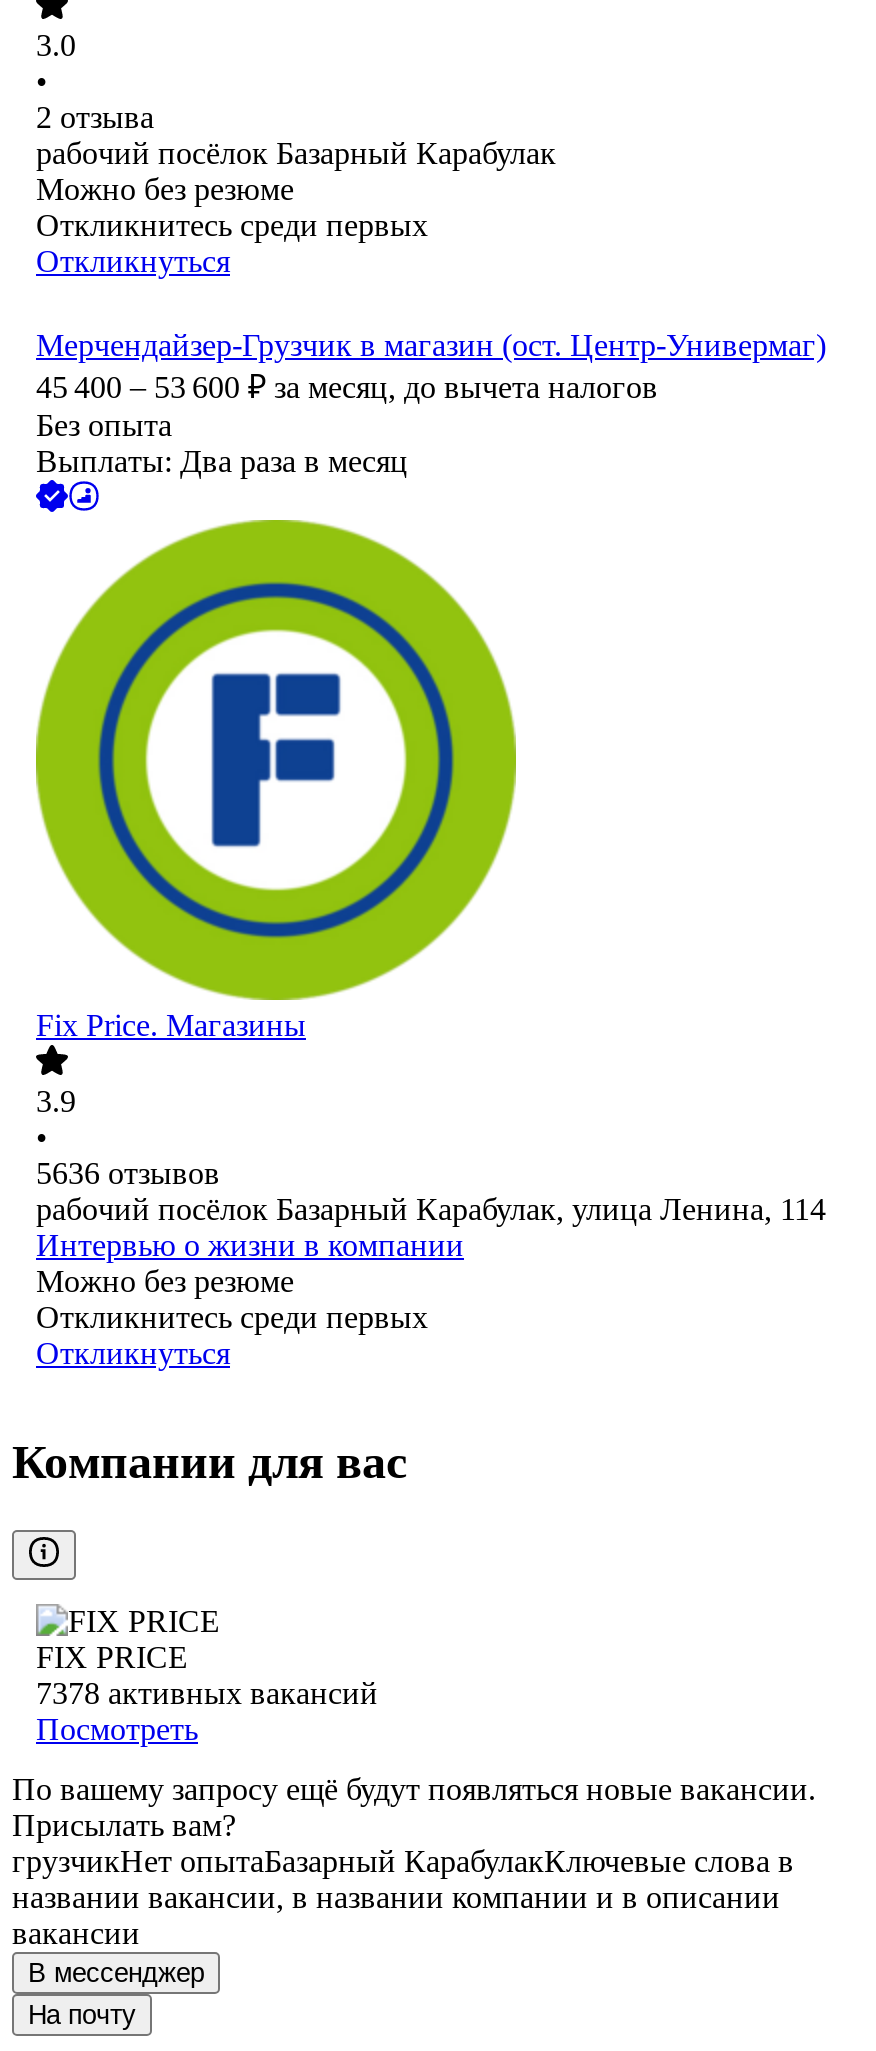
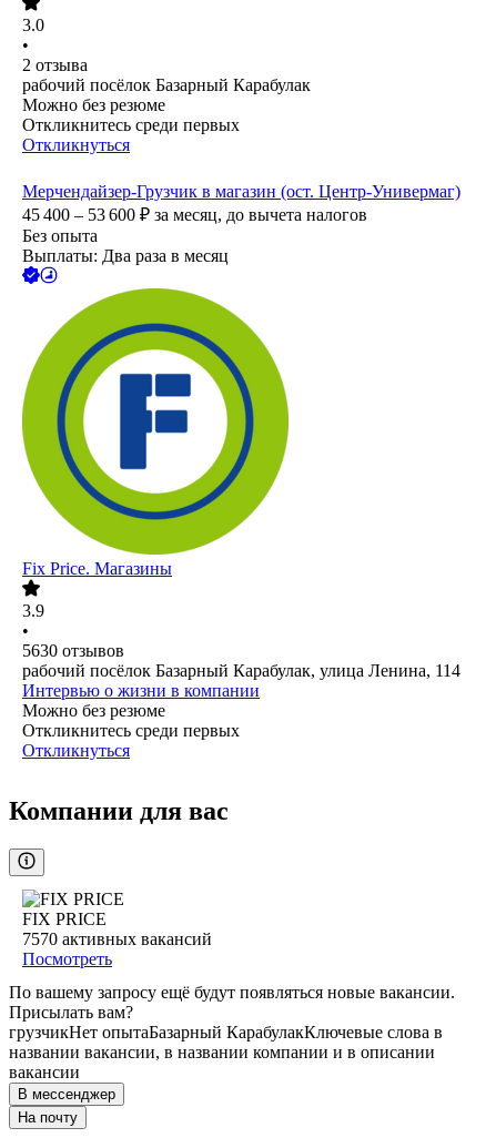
- 5636 отзывов
+ 5630 отзывов

- 7378 активных вакансий
+ 7570 активных вакансий
